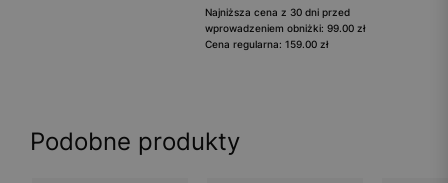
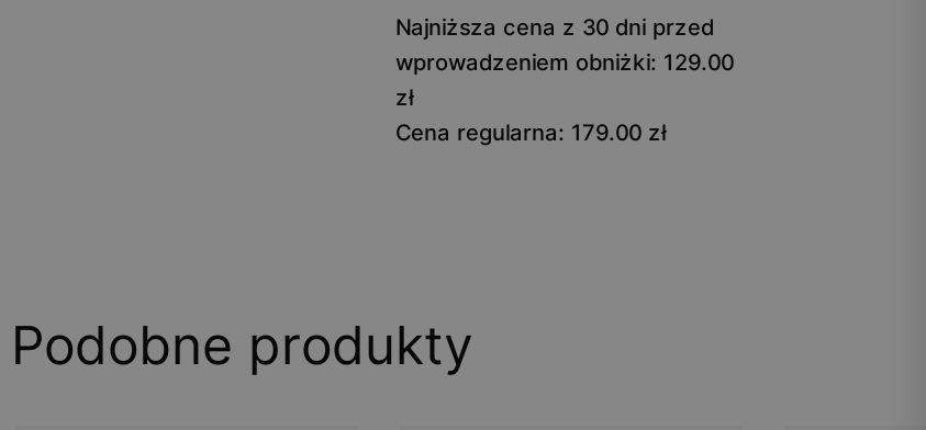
- wprowadzeniem obniżki: 99.00 zł
- Cena regularna: 159.00 zł
+ wprowadzeniem obniżki: 129.00
+ zł
+ Cena regularna: 179.00 zł
